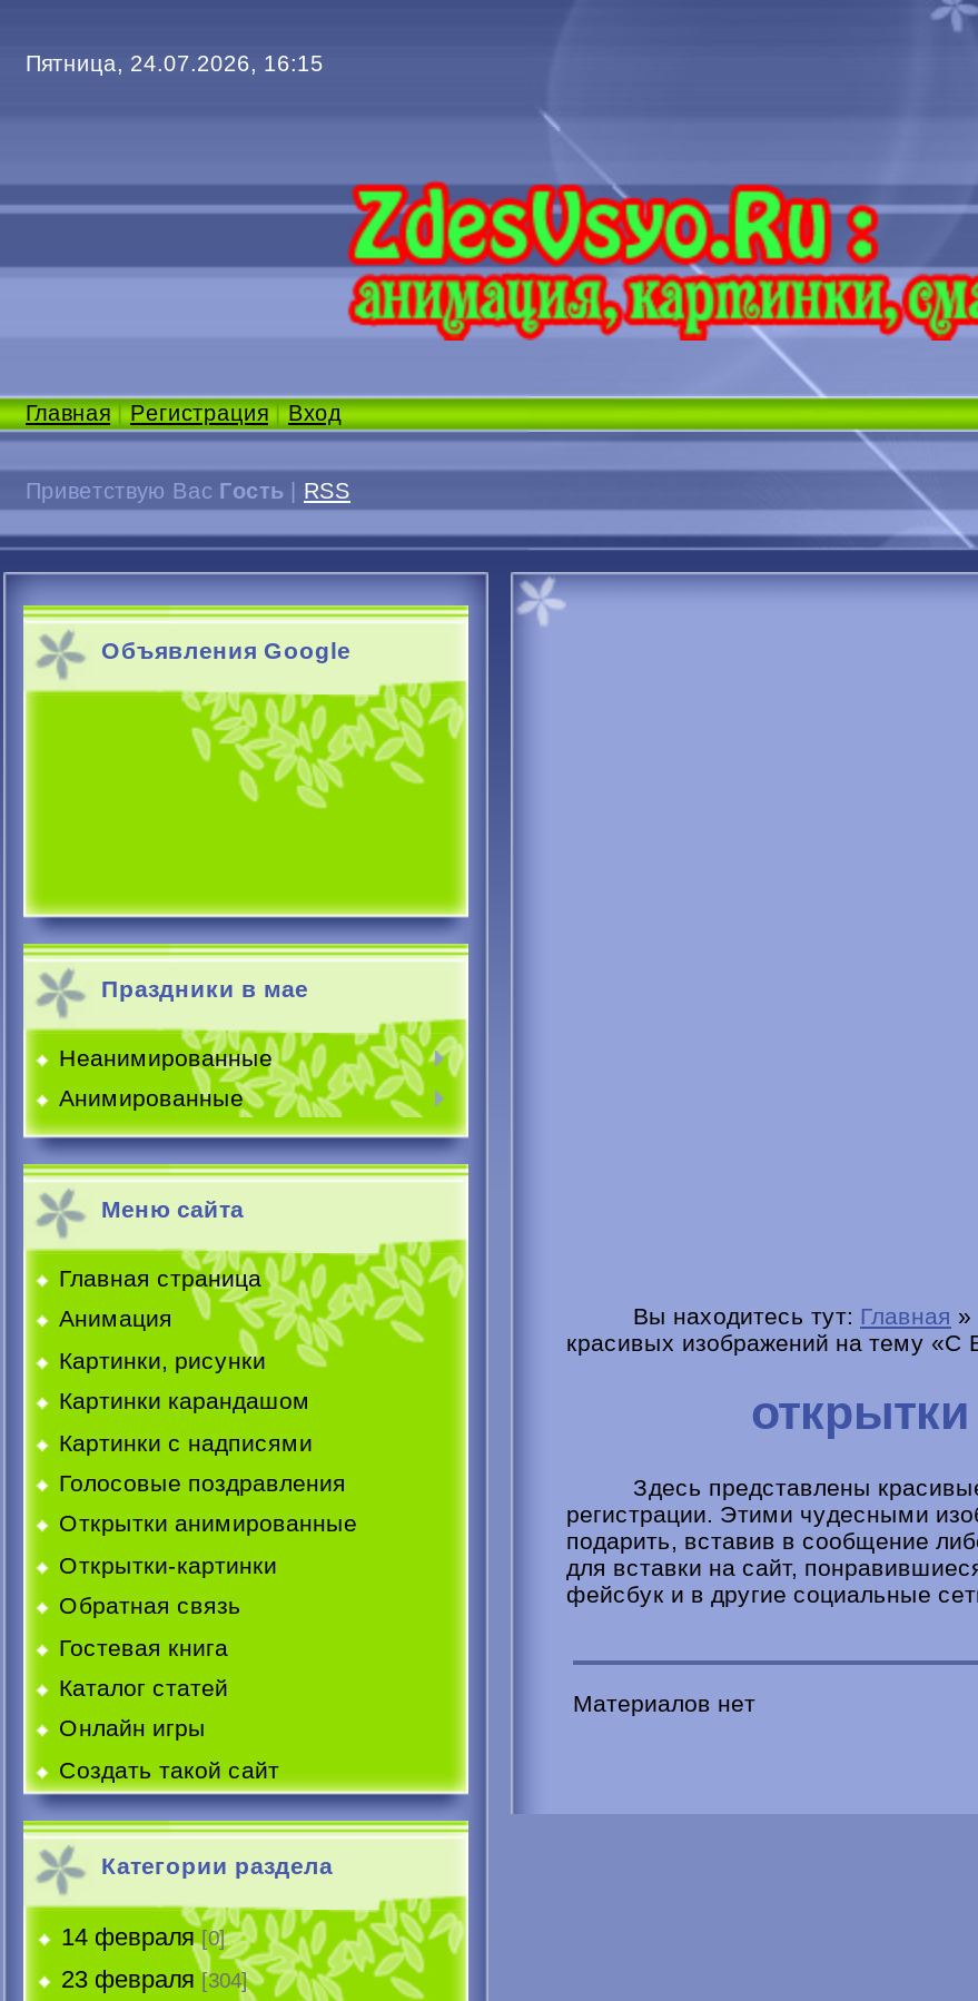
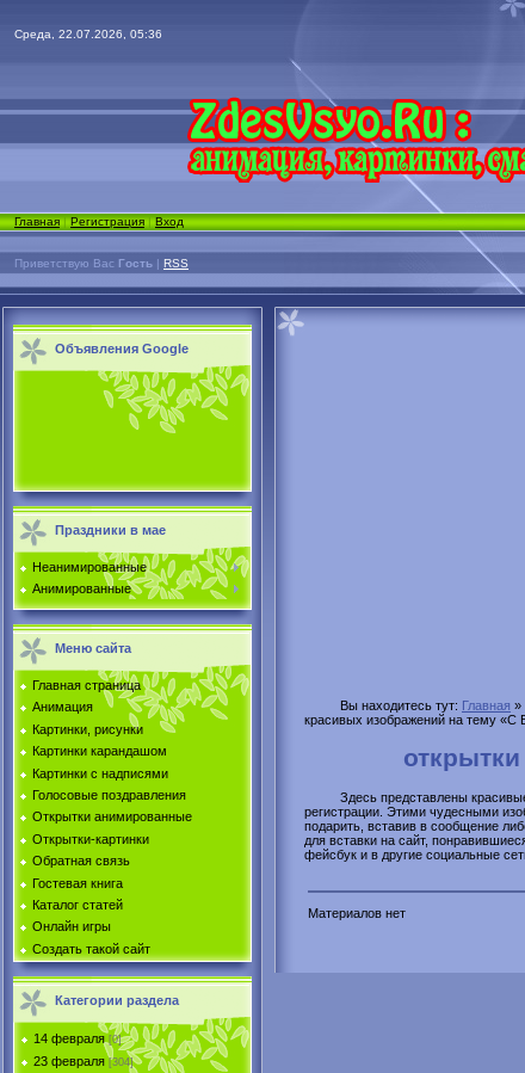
- Пятница, 24.07.2026, 16:15
+ Среда, 22.07.2026, 05:36
